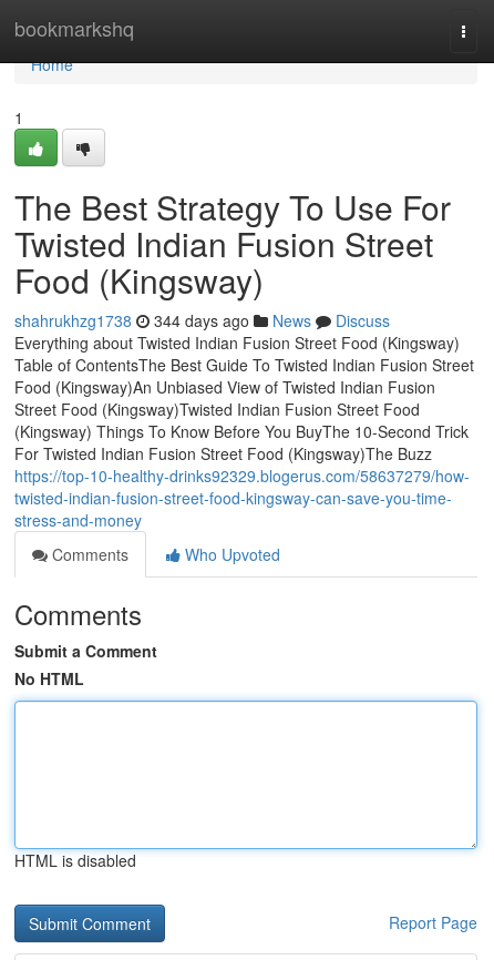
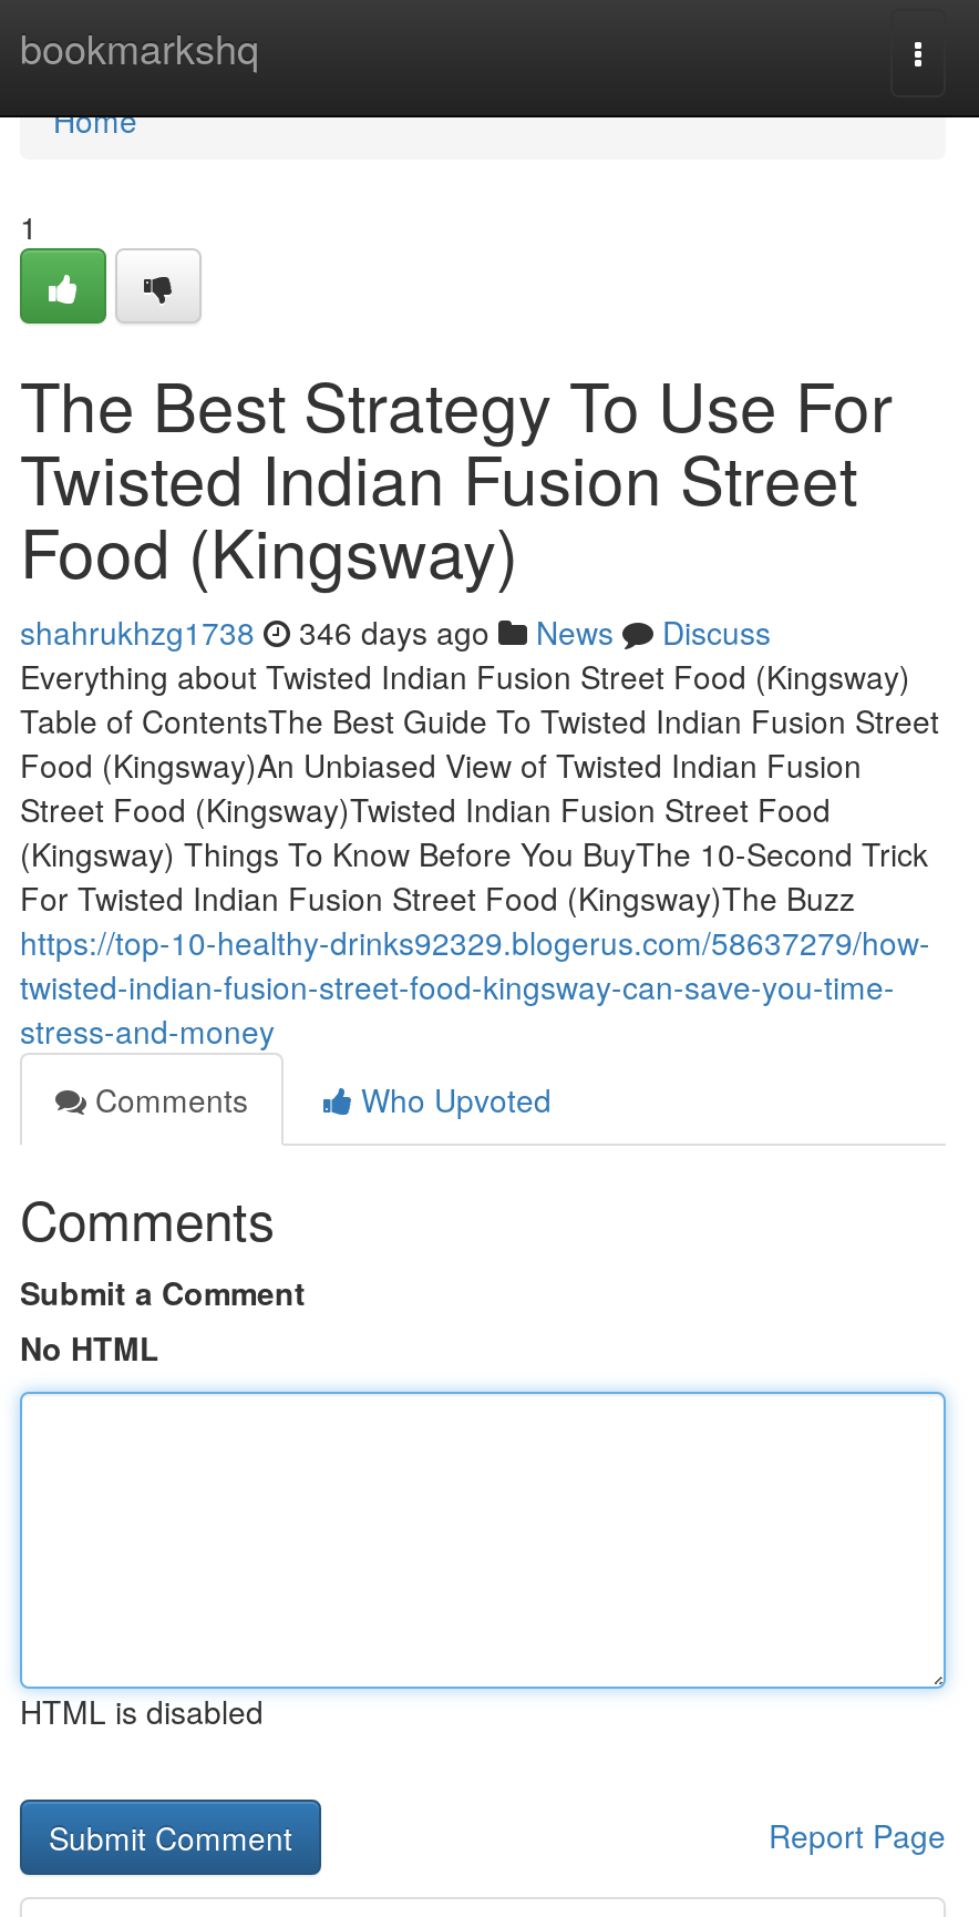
- shahrukhzg1738 344 days ago News Discuss
+ shahrukhzg1738 346 days ago News Discuss
